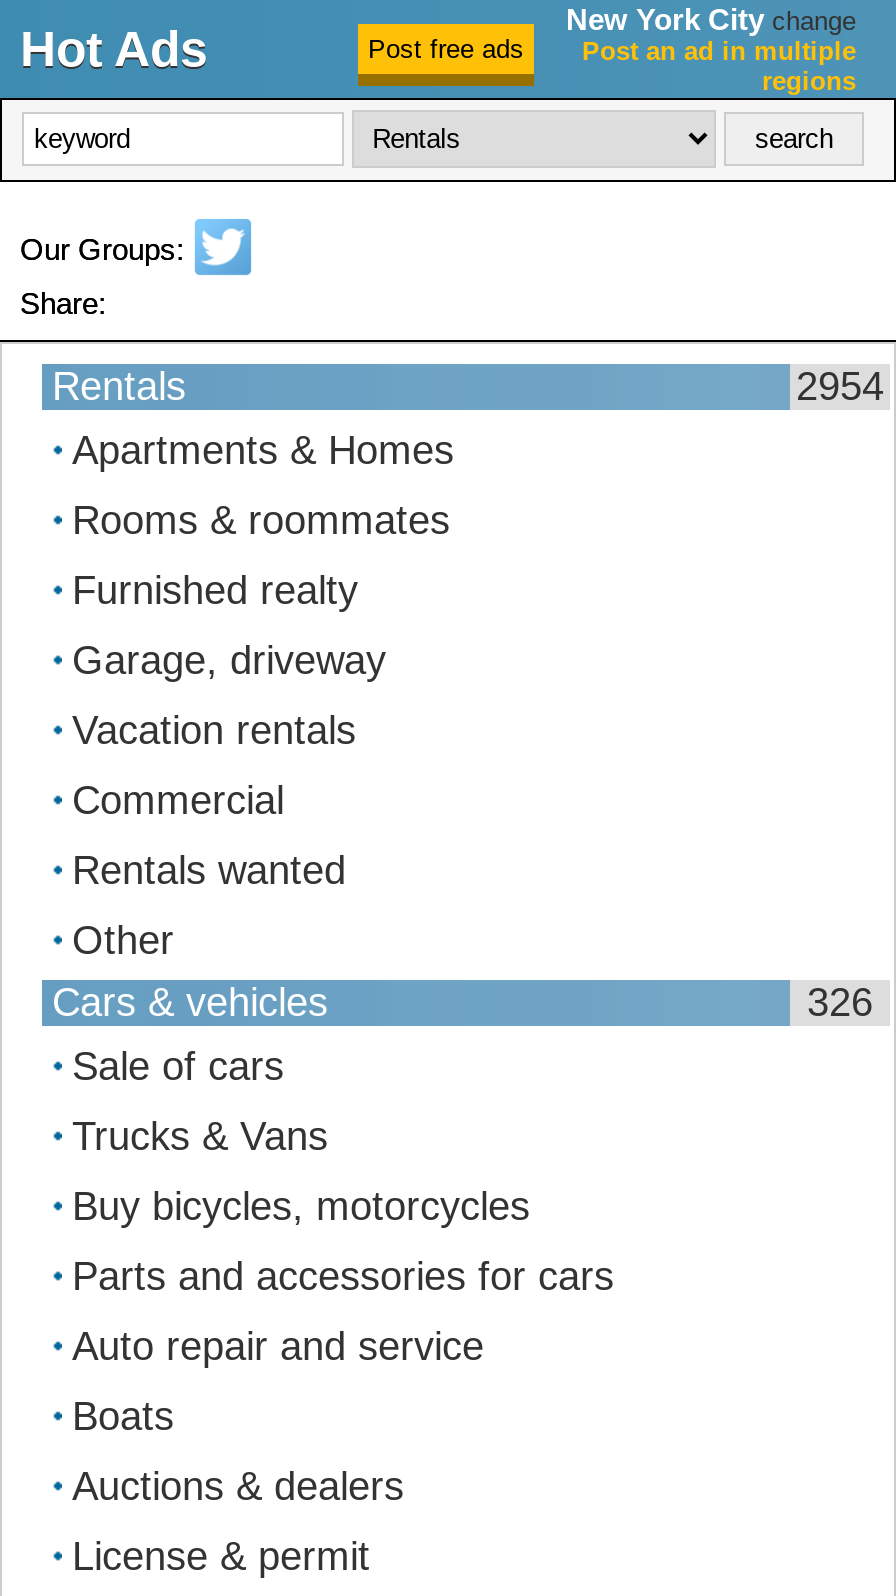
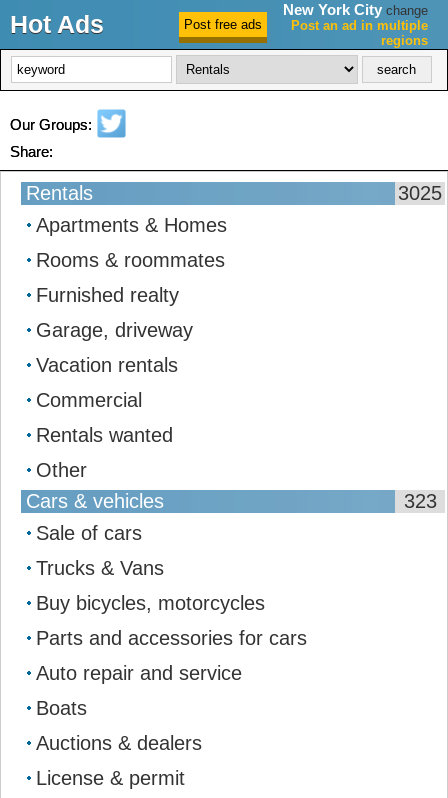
- 2954
+ 3025

- 326
+ 323
